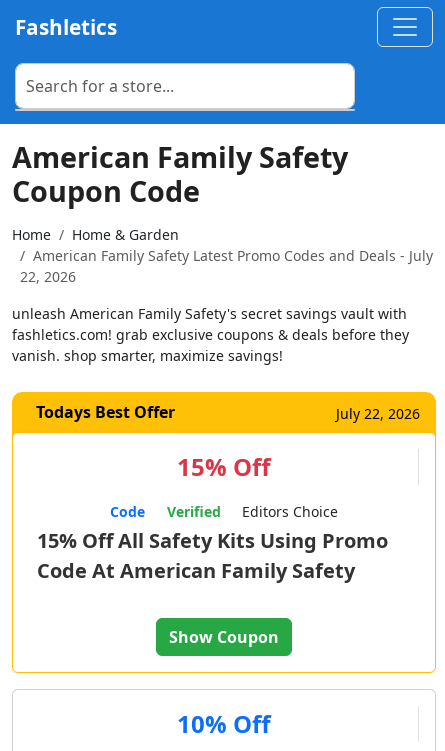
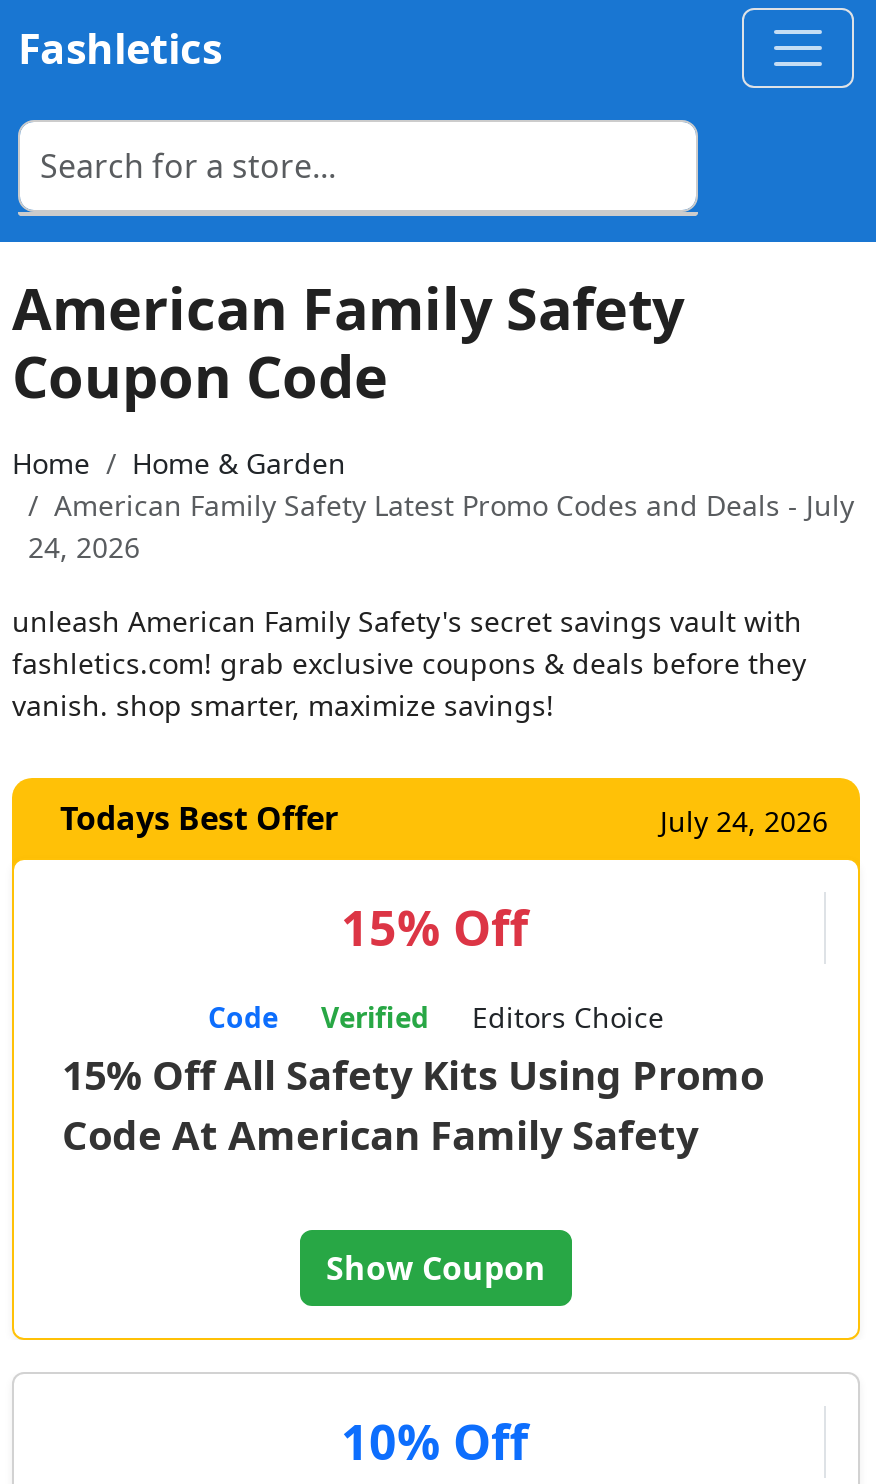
- 22, 2026
+ 24, 2026

- July 22, 2026
+ July 24, 2026
